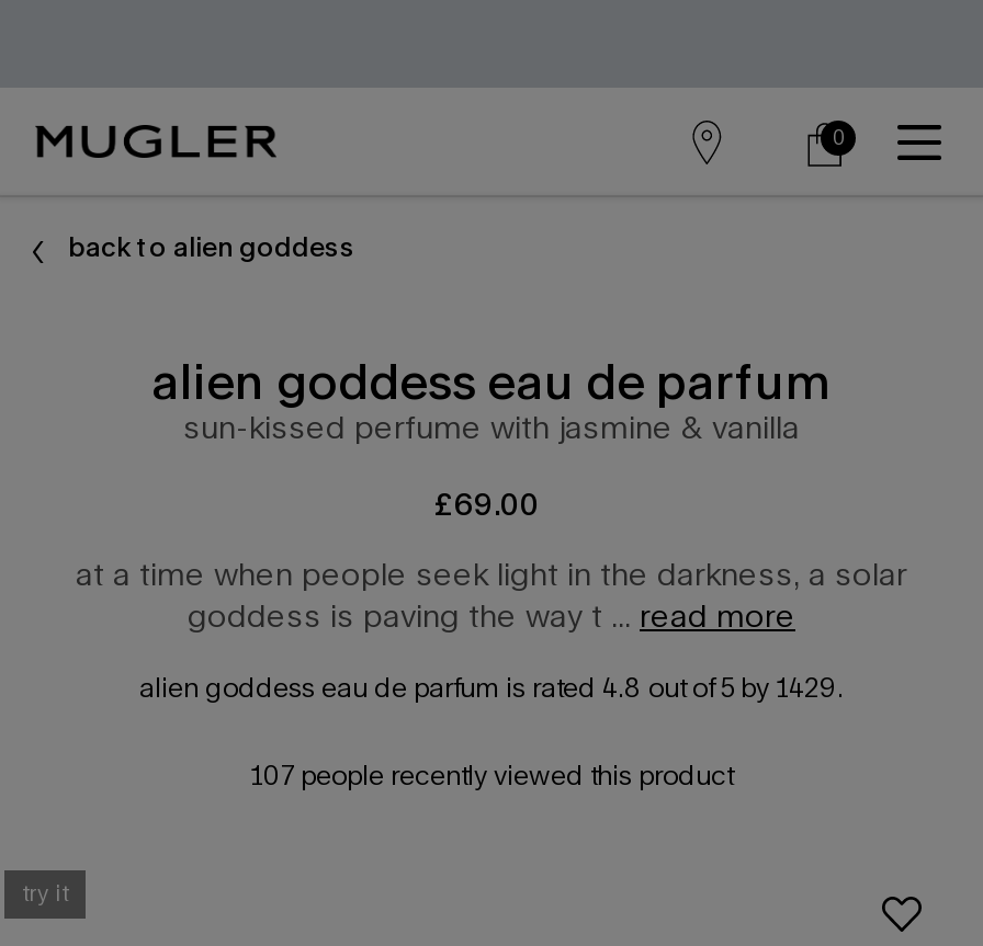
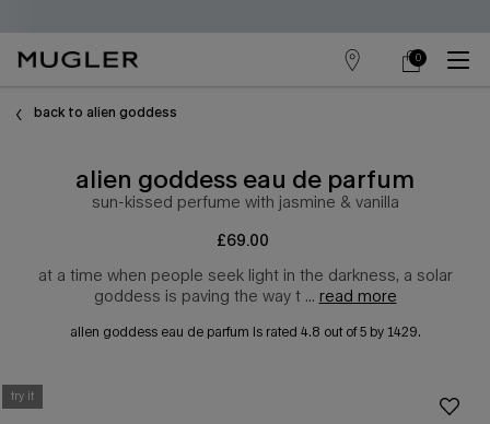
- 107 people recently viewed this product
